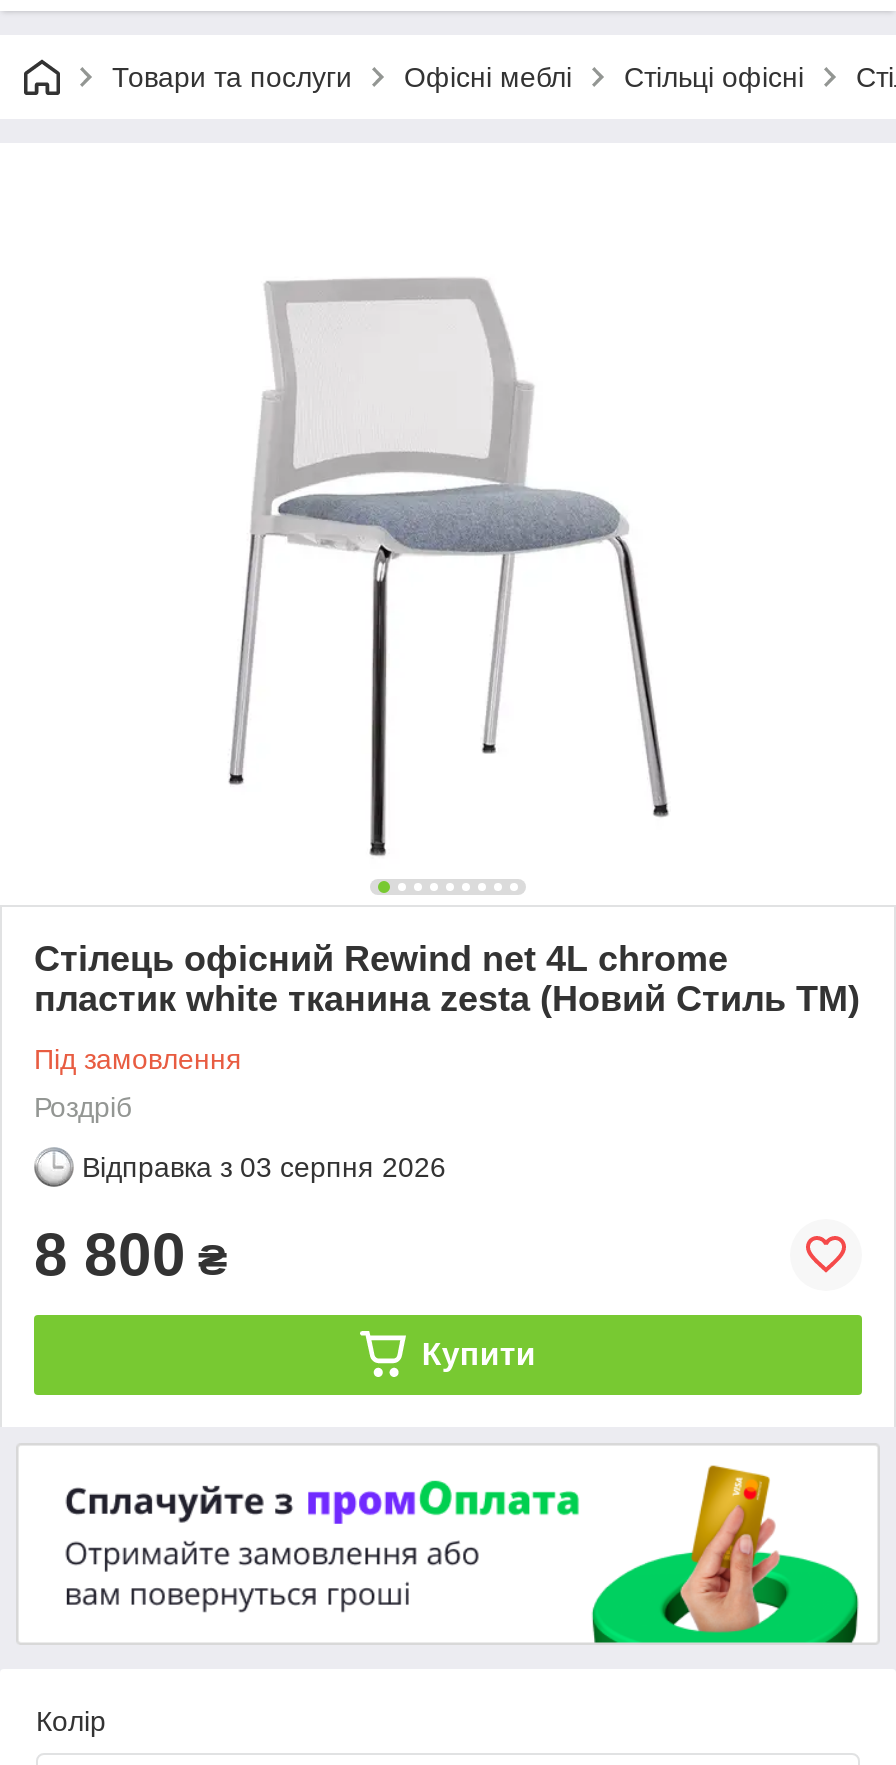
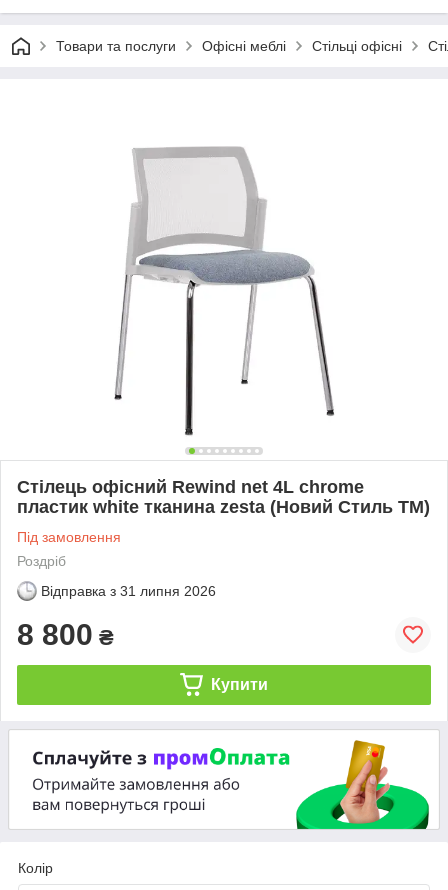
- Відправка з 03 серпня 2026
+ Відправка з 31 липня 2026
